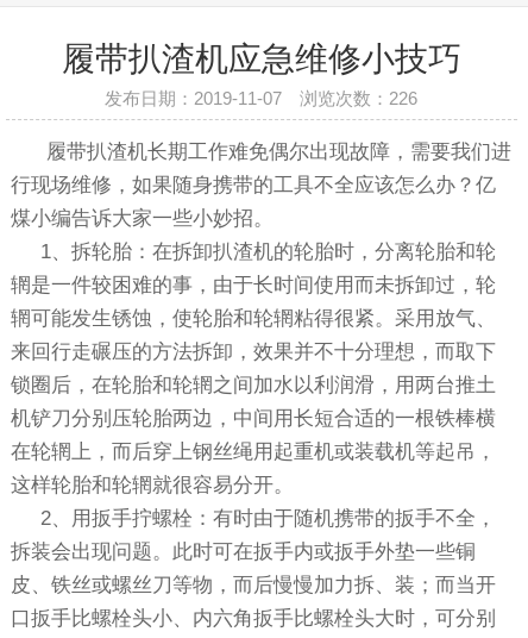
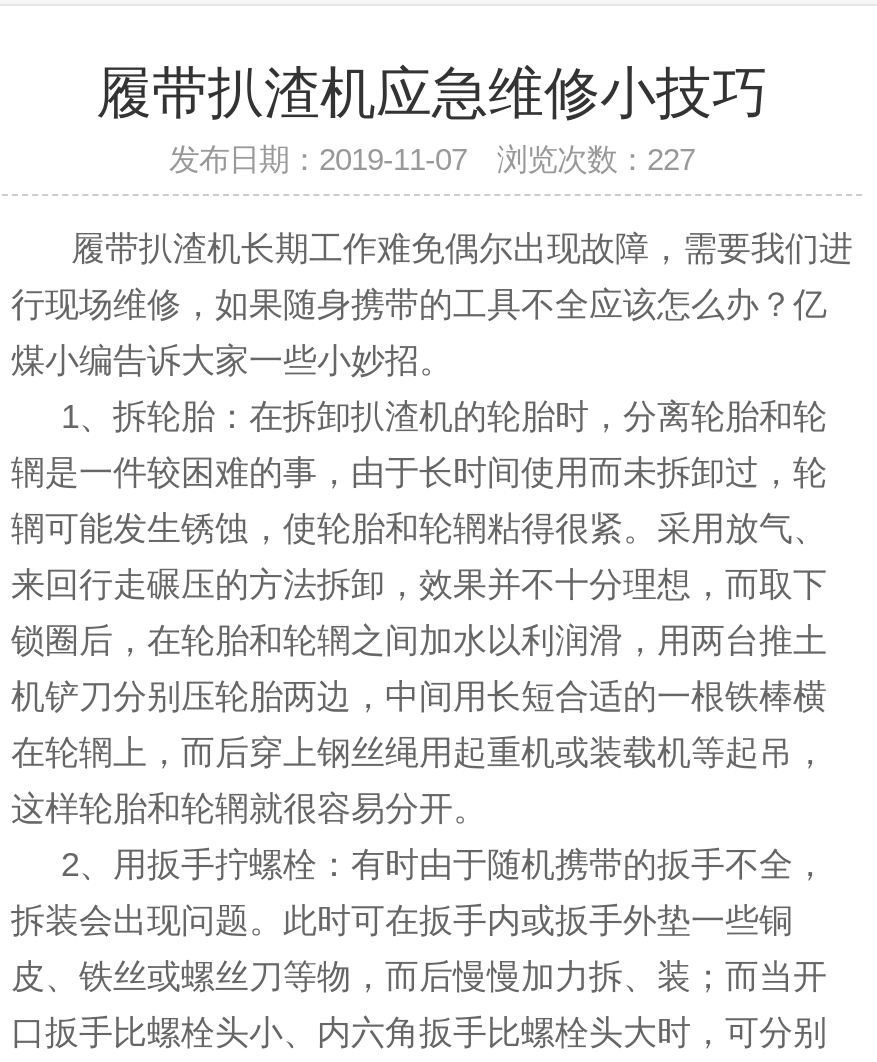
- 发布日期：2019-11-07 浏览次数：226
+ 发布日期：2019-11-07 浏览次数：227
